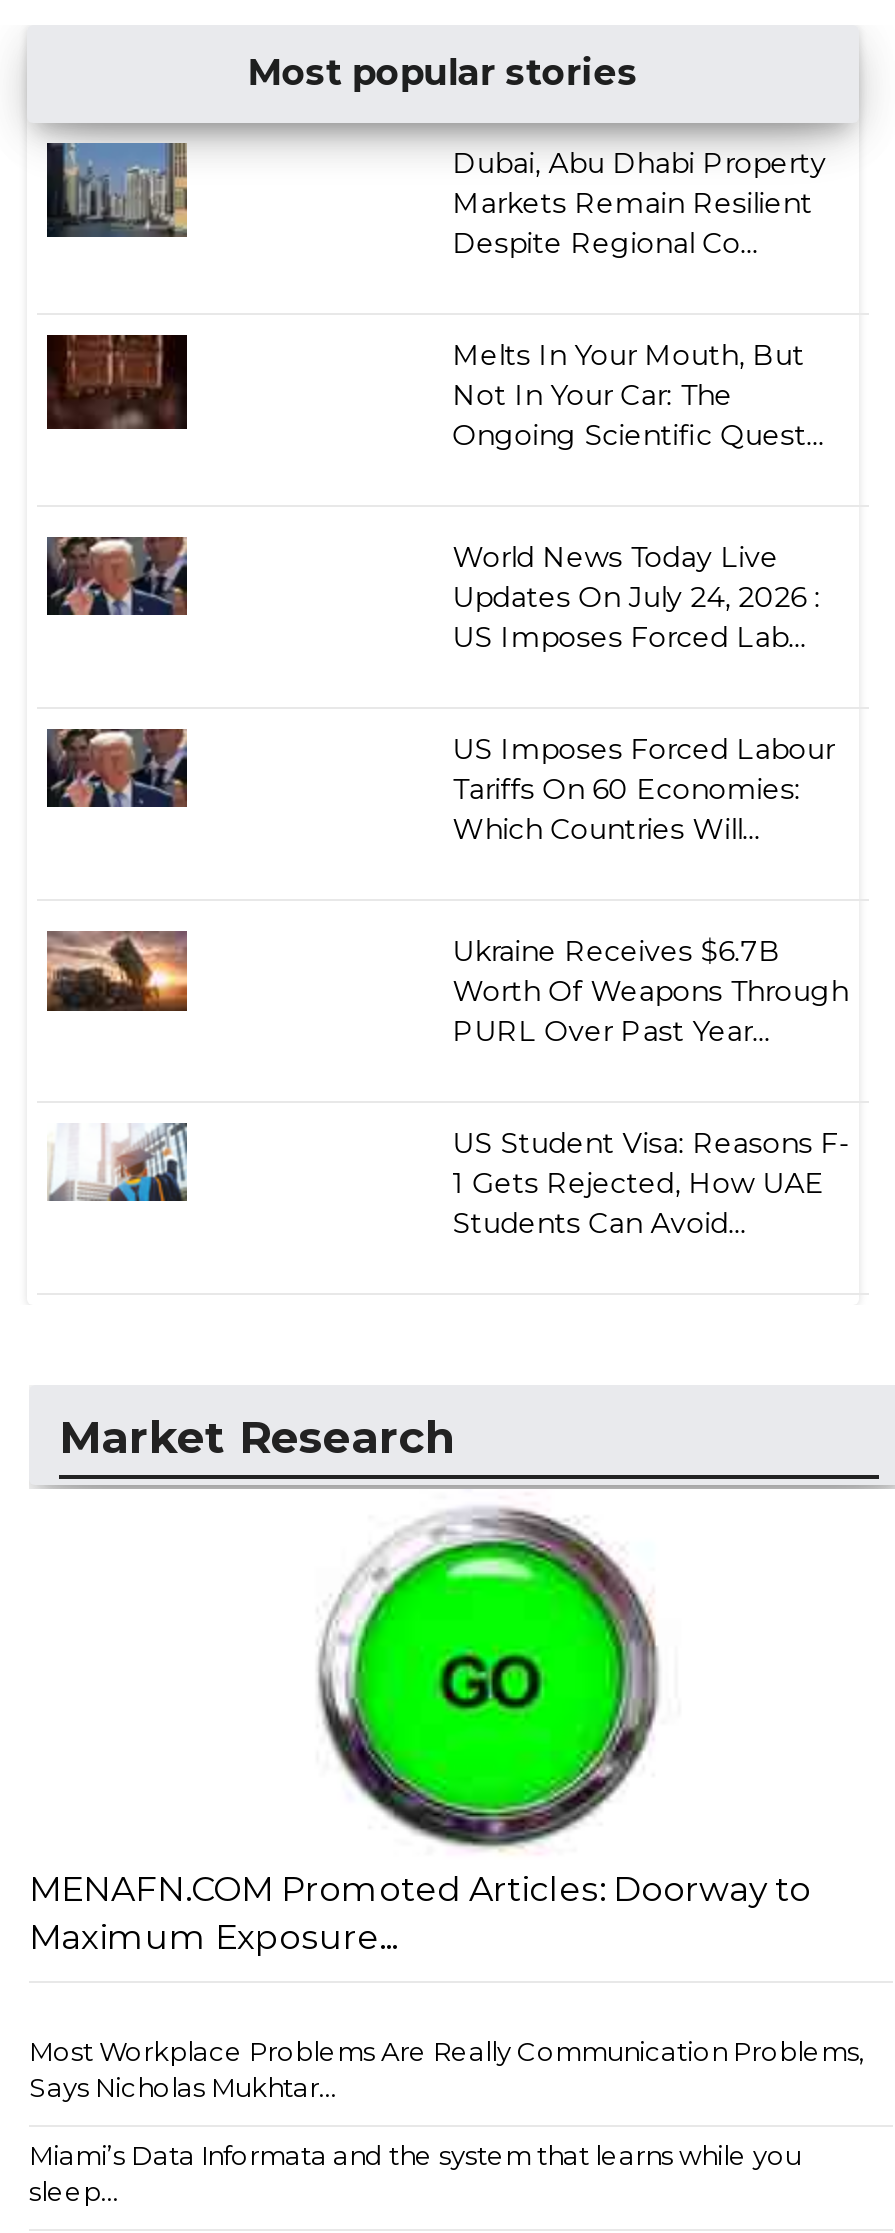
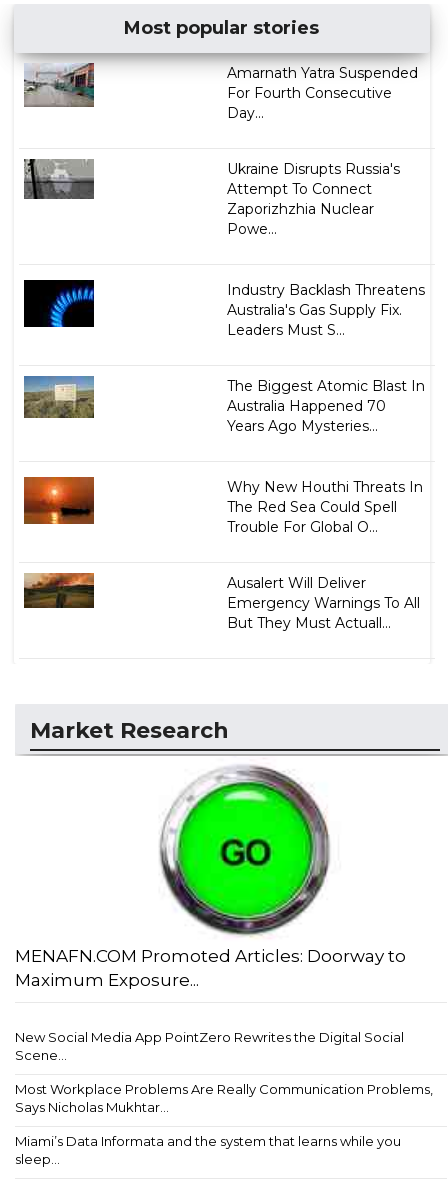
- [image]
+ [image]

- Dubai, Abu Dhabi Property
- Markets Remain Resilient
- Despite Regional Co...
+ Amarnath Yatra Suspended
+ For Fourth Consecutive
+ Day...

- [image]
+ [image]

- Melts In Your Mouth, But
- Not In Your Car: The
- Ongoing Scientific Quest...
+ Ukraine Disrupts Russia's
+ Attempt To Connect
+ Zaporizhzhia Nuclear
+ Powe...

- [image]
+ [image]

- World News Today Live
- Updates On July 24, 2026 :
- US Imposes Forced Lab...
+ Industry Backlash Threatens
+ Australia's Gas Supply Fix.
+ Leaders Must S...

- [image]
+ [image]

- US Imposes Forced Labour
- Tariffs On 60 Economies:
- Which Countries Will...
+ The Biggest Atomic Blast In
+ Australia Happened 70
+ Years Ago Mysteries...

- [image]
+ [image]

- Ukraine Receives $6.7B
- Worth Of Weapons Through
- PURL Over Past Year...
+ Why New Houthi Threats In
+ The Red Sea Could Spell
+ Trouble For Global O...

- [image]
+ [image]

- US Student Visa: Reasons F-
- 1 Gets Rejected, How UAE
- Students Can Avoid...
+ Ausalert Will Deliver
+ Emergency Warnings To All
+ But They Must Actuall...

+ New Social Media App PointZero Rewrites the Digital Social
+ Scene...
